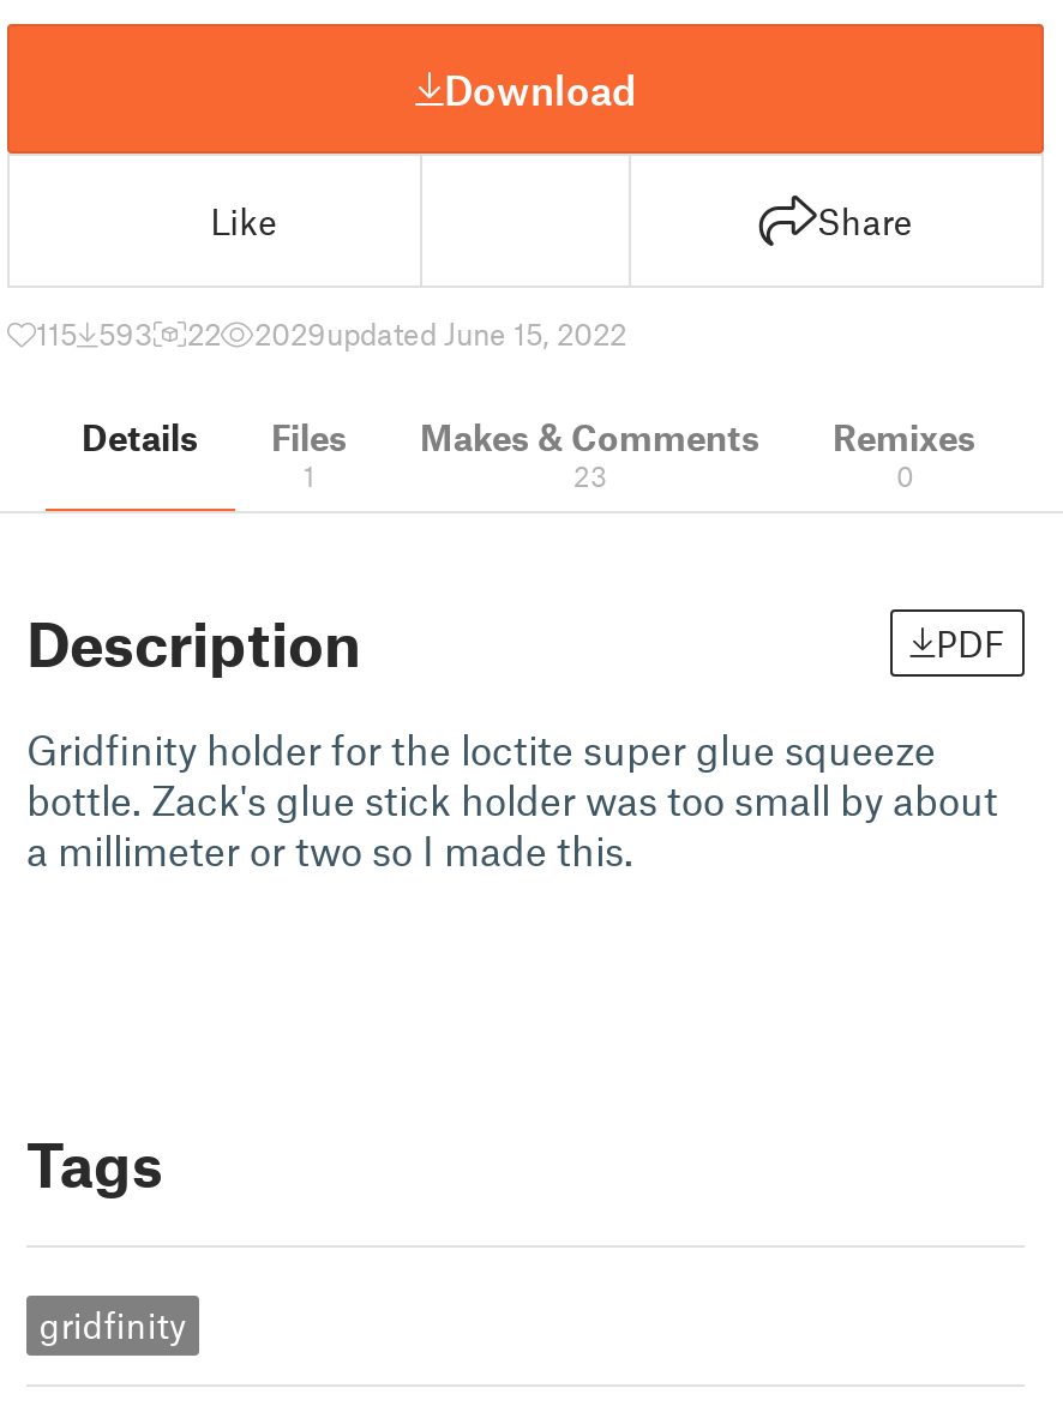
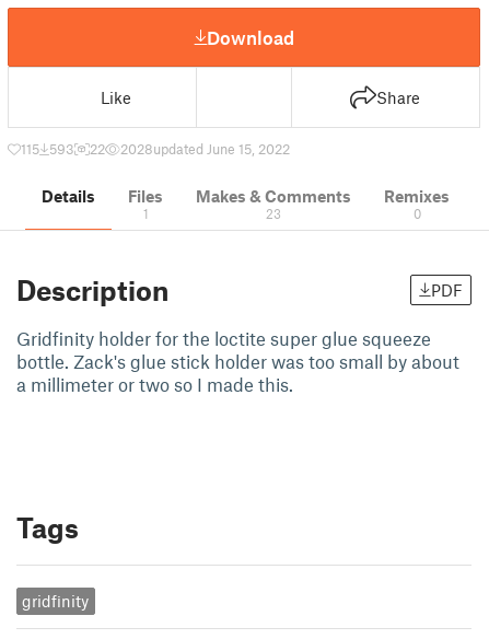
- 115 593 22 2029updated June 15, 2022
+ 115 593 22 2028updated June 15, 2022
